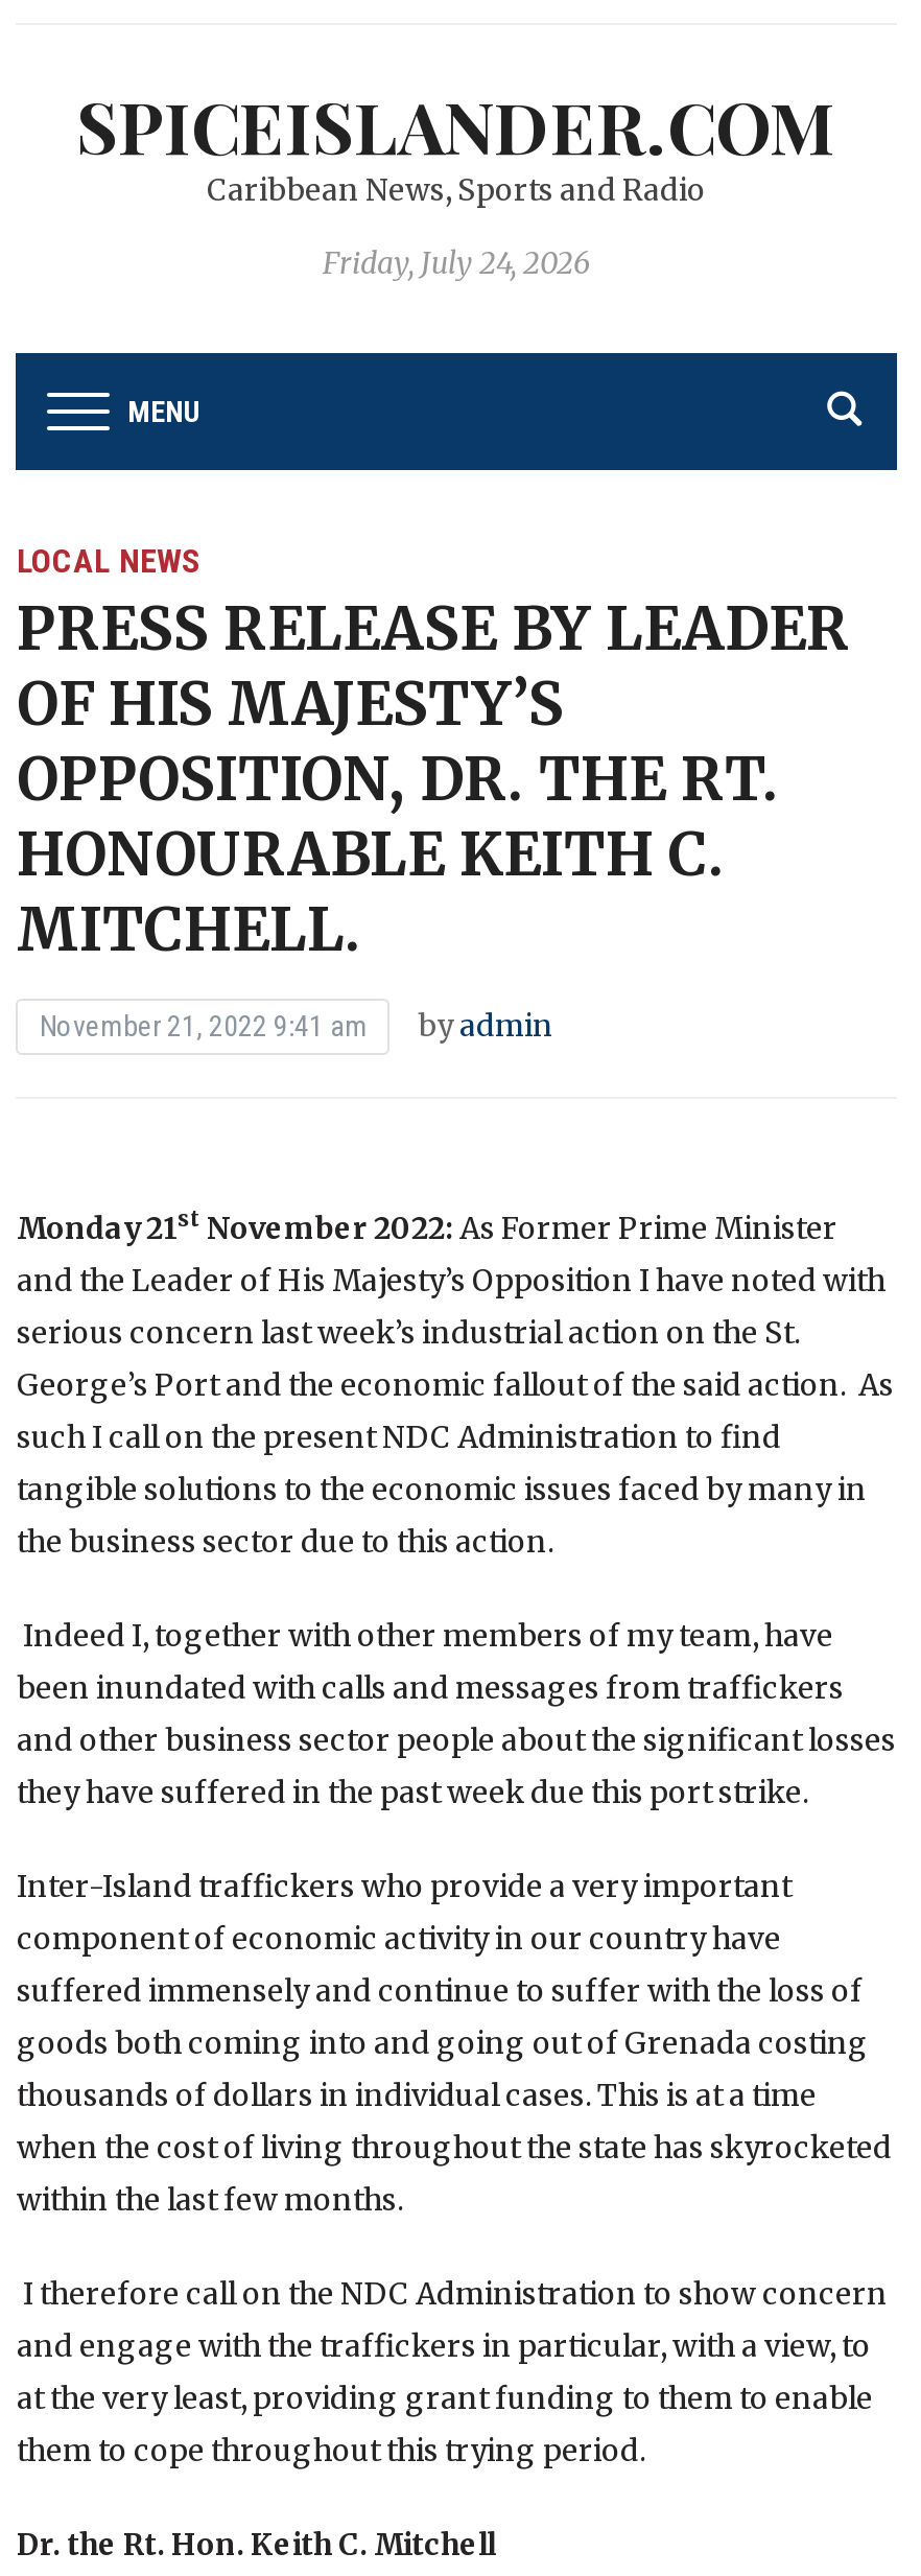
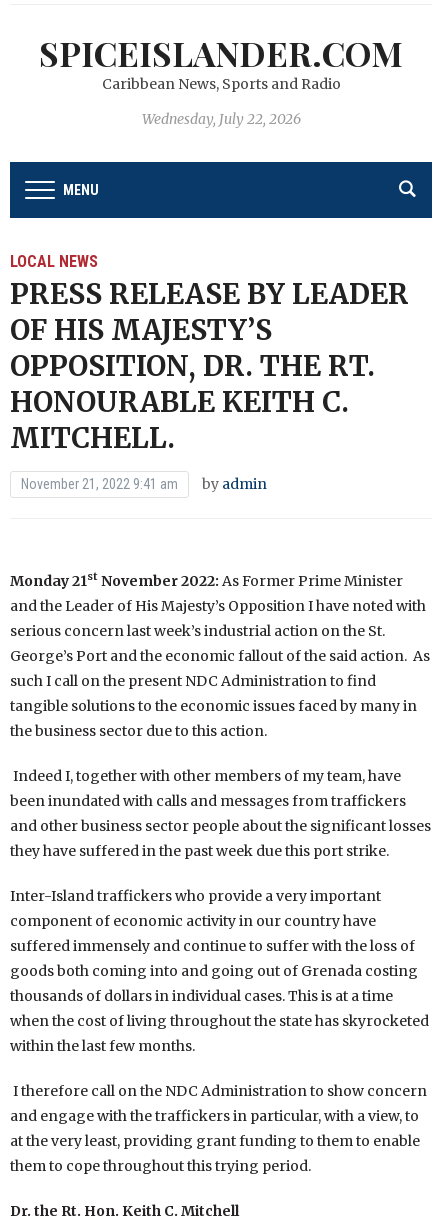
- Friday, July 24, 2026
+ Wednesday, July 22, 2026
